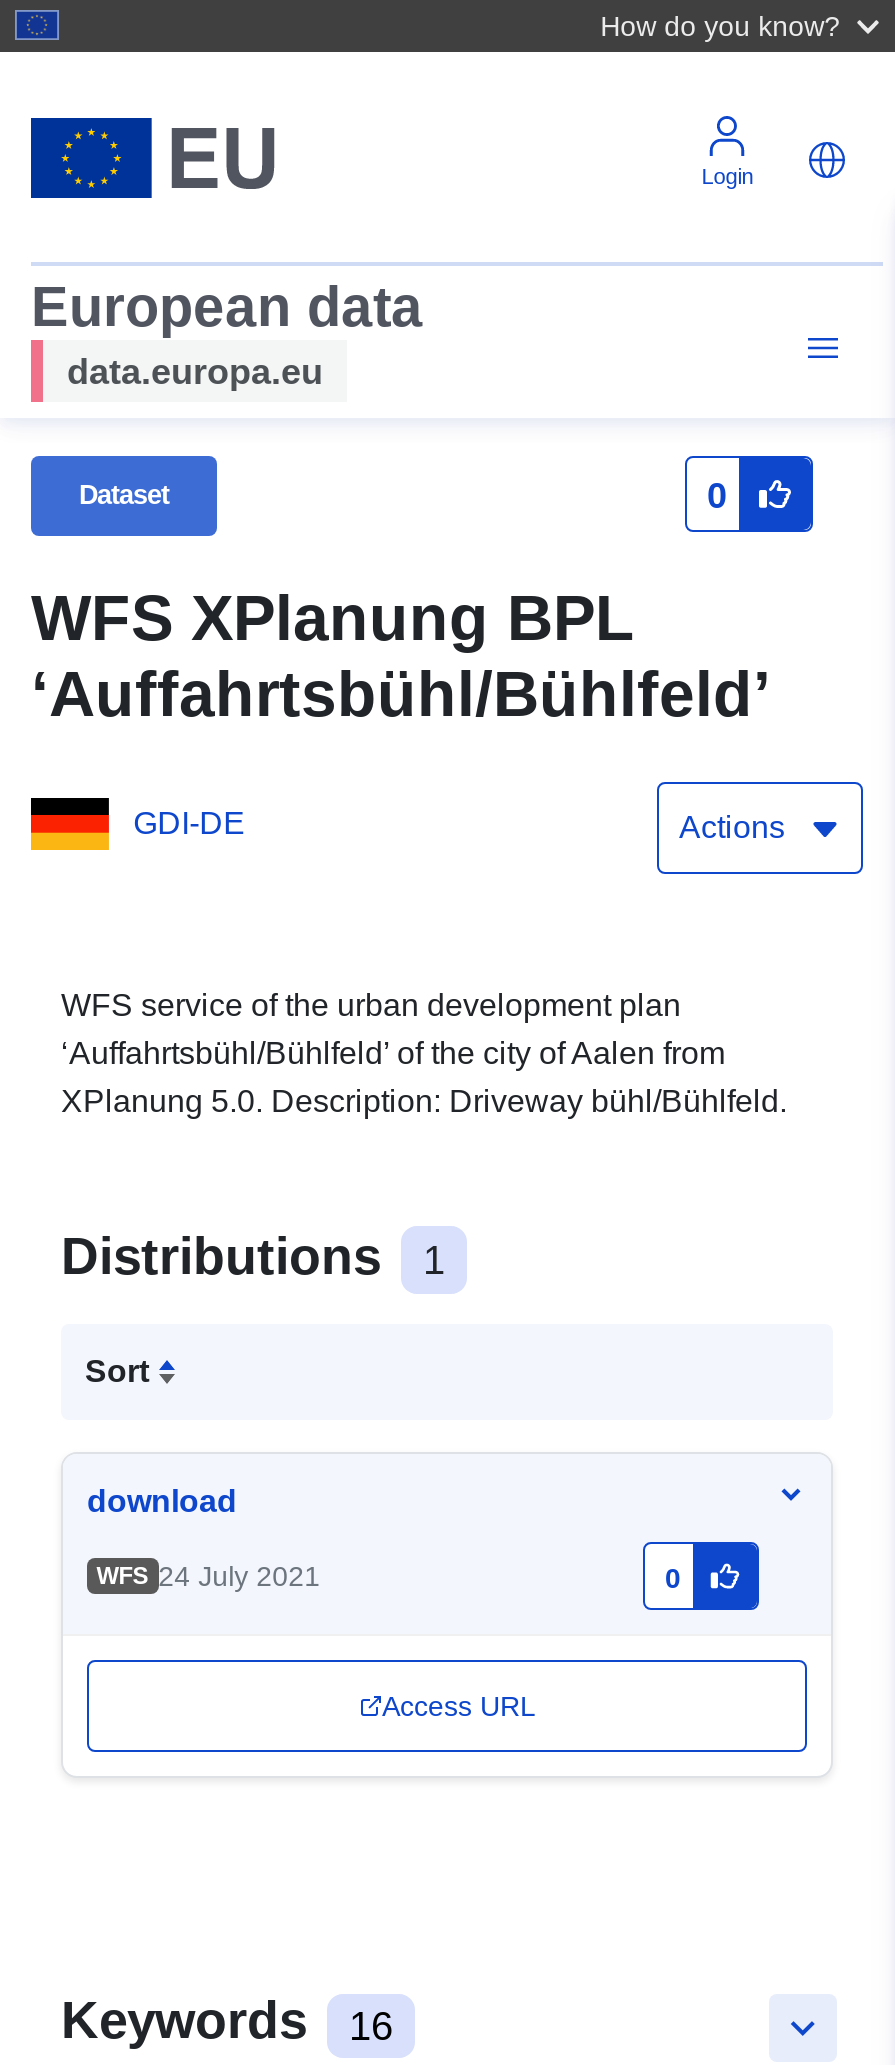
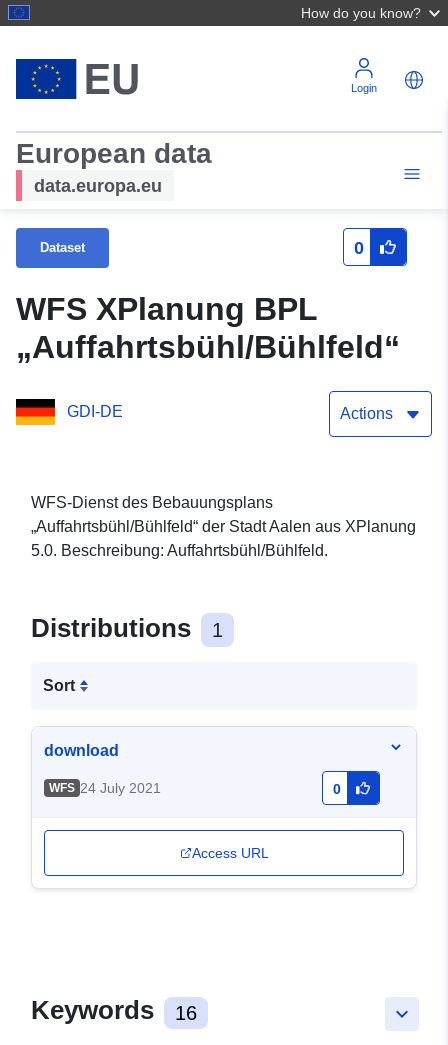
- ‘Auffahrtsbühl/Bühlfeld’
+ „Auffahrtsbühl/Bühlfeld“

- WFS service of the urban development plan
- ‘Auffahrtsbühl/Bühlfeld’ of the city of Aalen from
- XPlanung 5.0. Description: Driveway bühl/Bühlfeld.
+ WFS-Dienst des Bebauungsplans
+ „Auffahrtsbühl/Bühlfeld“ der Stadt Aalen aus XPlanung
+ 5.0. Beschreibung: Auffahrtsbühl/Bühlfeld.
